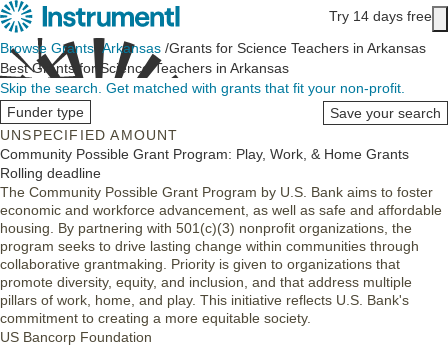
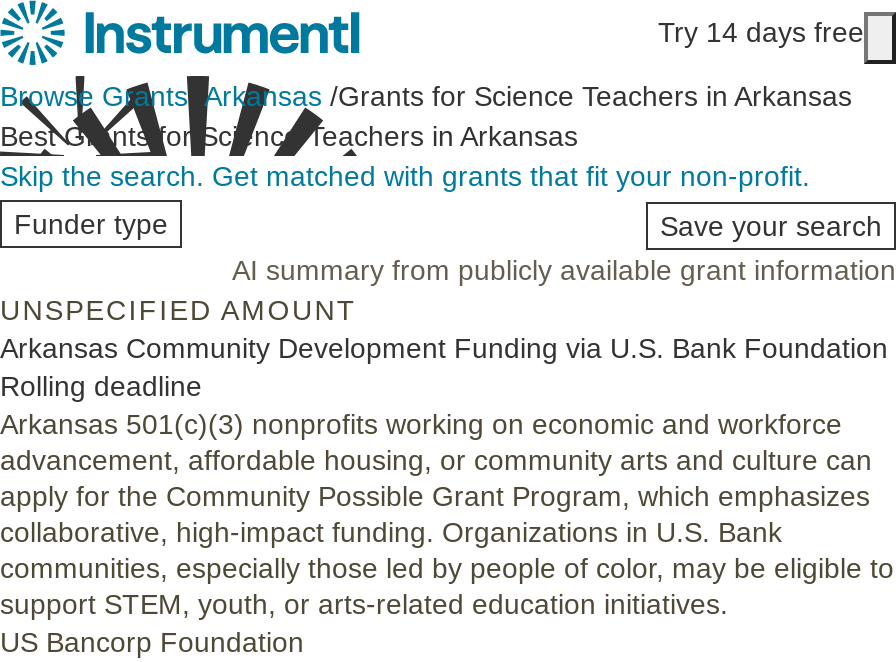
moved down: UNSPECIFIED AMOUNT

+ AI summary from publicly available grant information

- Community Possible Grant Program: Play, Work, & Home Grants
+ Arkansas Community Development Funding via U.S. Bank Foundation

moved down: Rolling deadline

- The Community Possible Grant Program by U.S. Bank aims to foster
- economic and workforce advancement, as well as safe and affordable
- housing. By partnering with 501(c)(3) nonprofit organizations, the
- program seeks to drive lasting change within communities through
- collaborative grantmaking. Priority is given to organizations that
- promote diversity, equity, and inclusion, and that address multiple
- pillars of work, home, and play. This initiative reflects U.S. Bank's
- commitment to creating a more equitable society.
+ Arkansas 501(c)(3) nonprofits working on economic and workforce
+ advancement, affordable housing, or community arts and culture can
+ apply for the Community Possible Grant Program, which emphasizes
+ collaborative, high-impact funding. Organizations in U.S. Bank
+ communities, especially those led by people of color, may be eligible to
+ support STEM, youth, or arts-related education initiatives.
